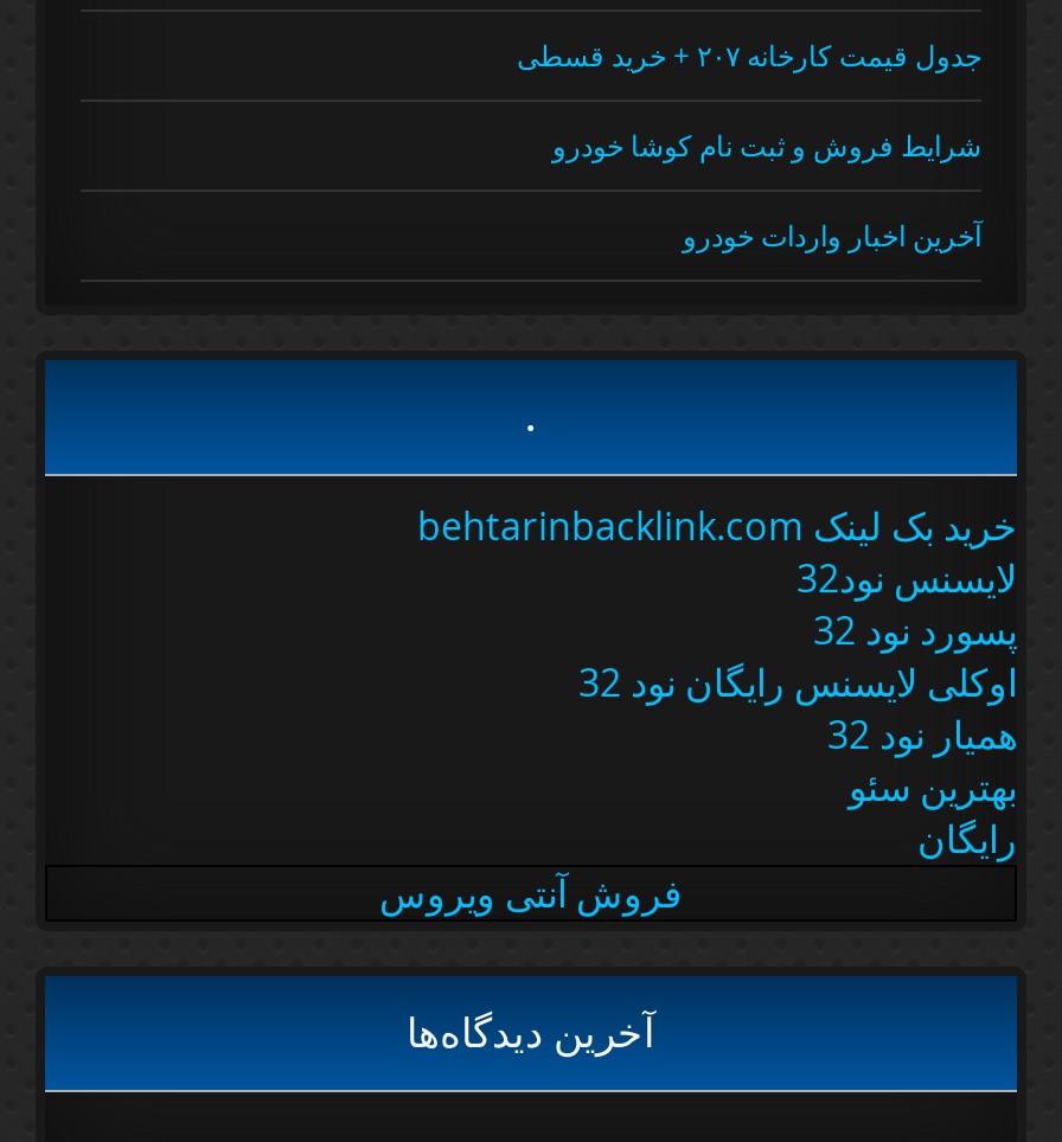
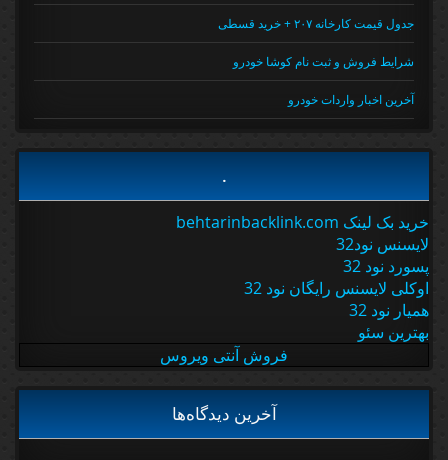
- رایگان
